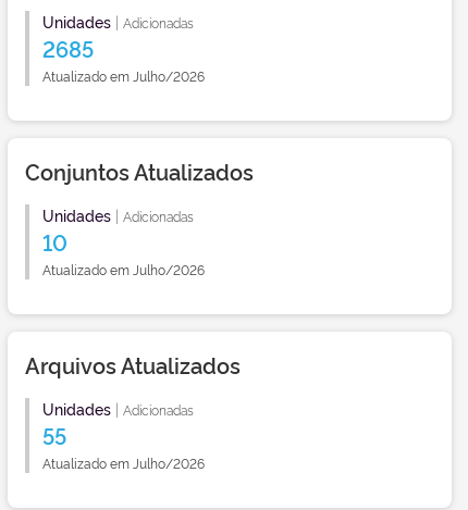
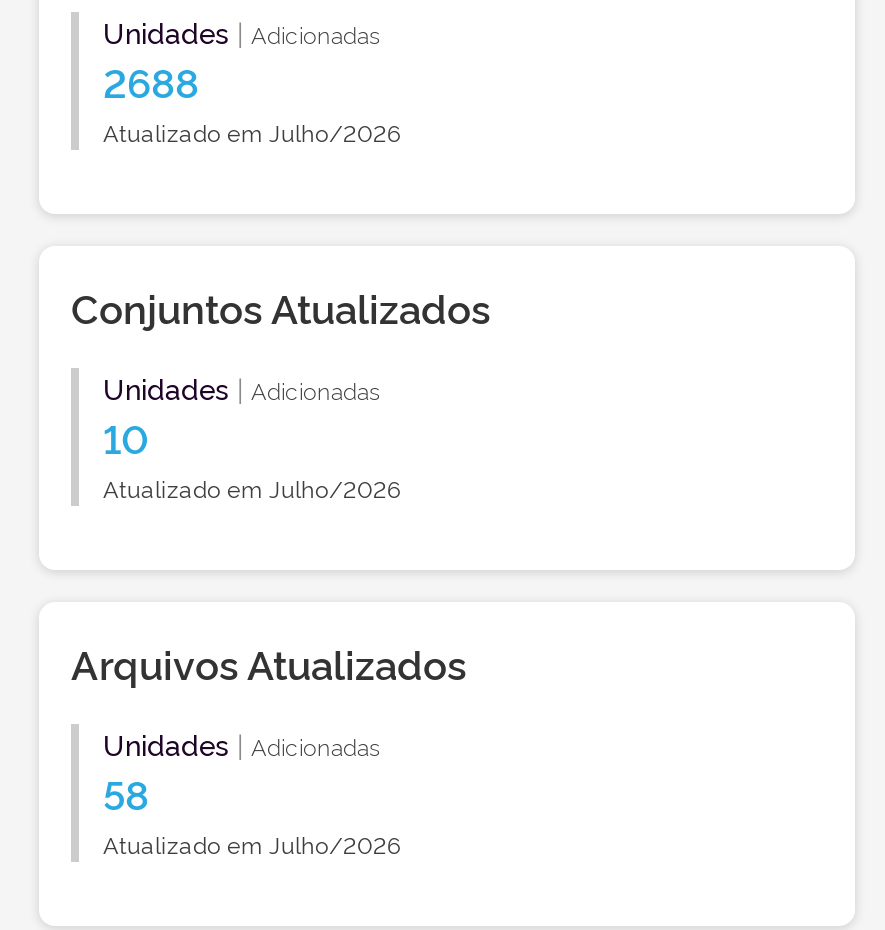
- 2685
+ 2688

- 55
+ 58
